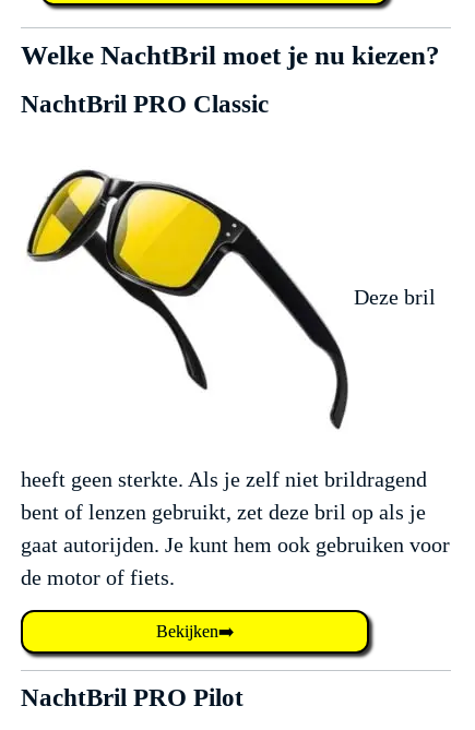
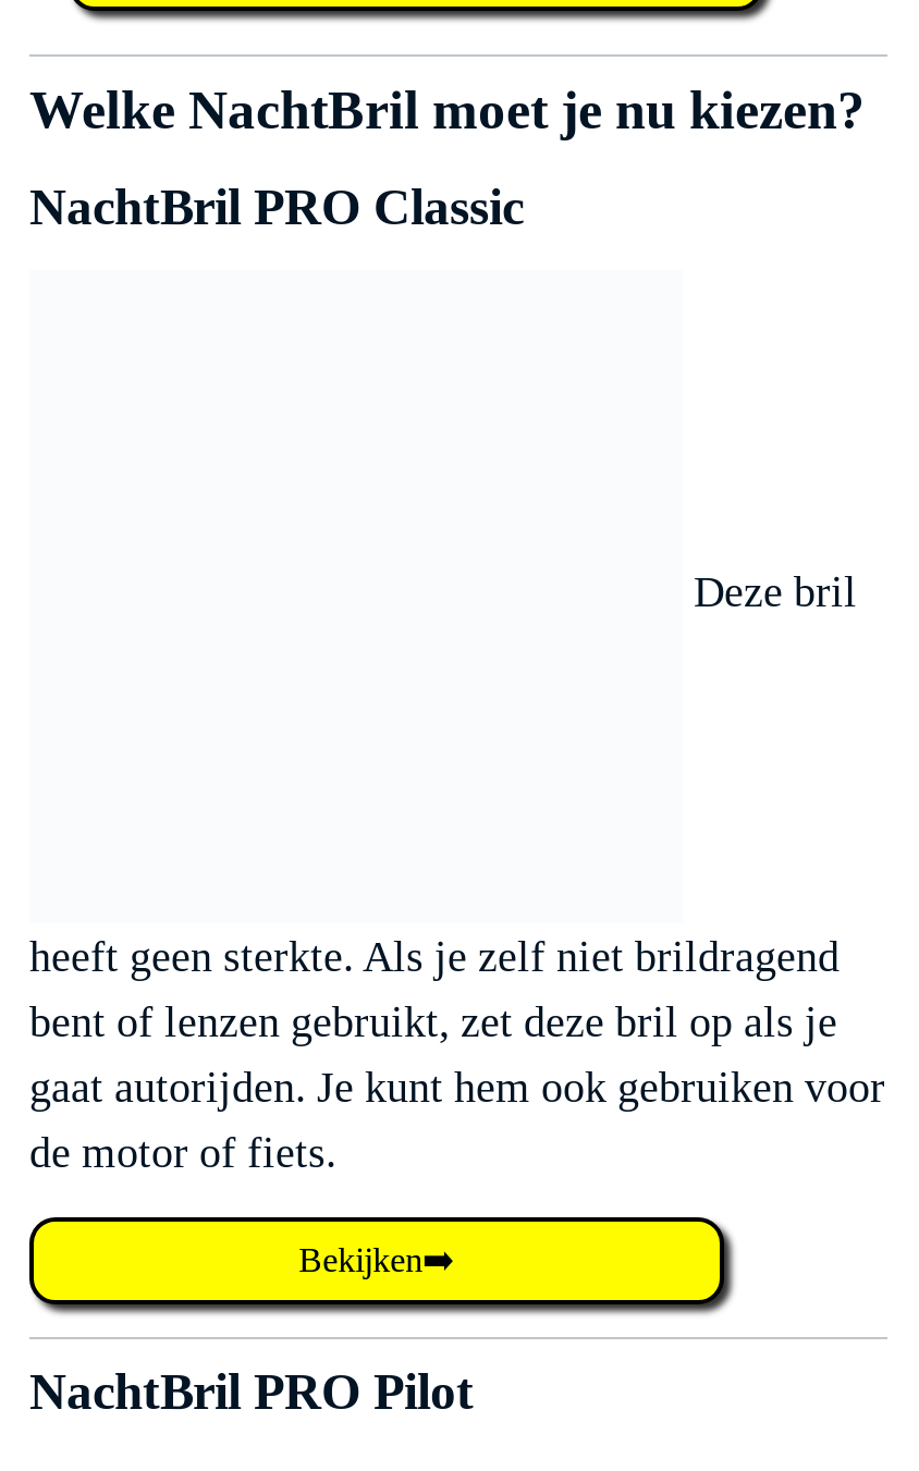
- [image]
